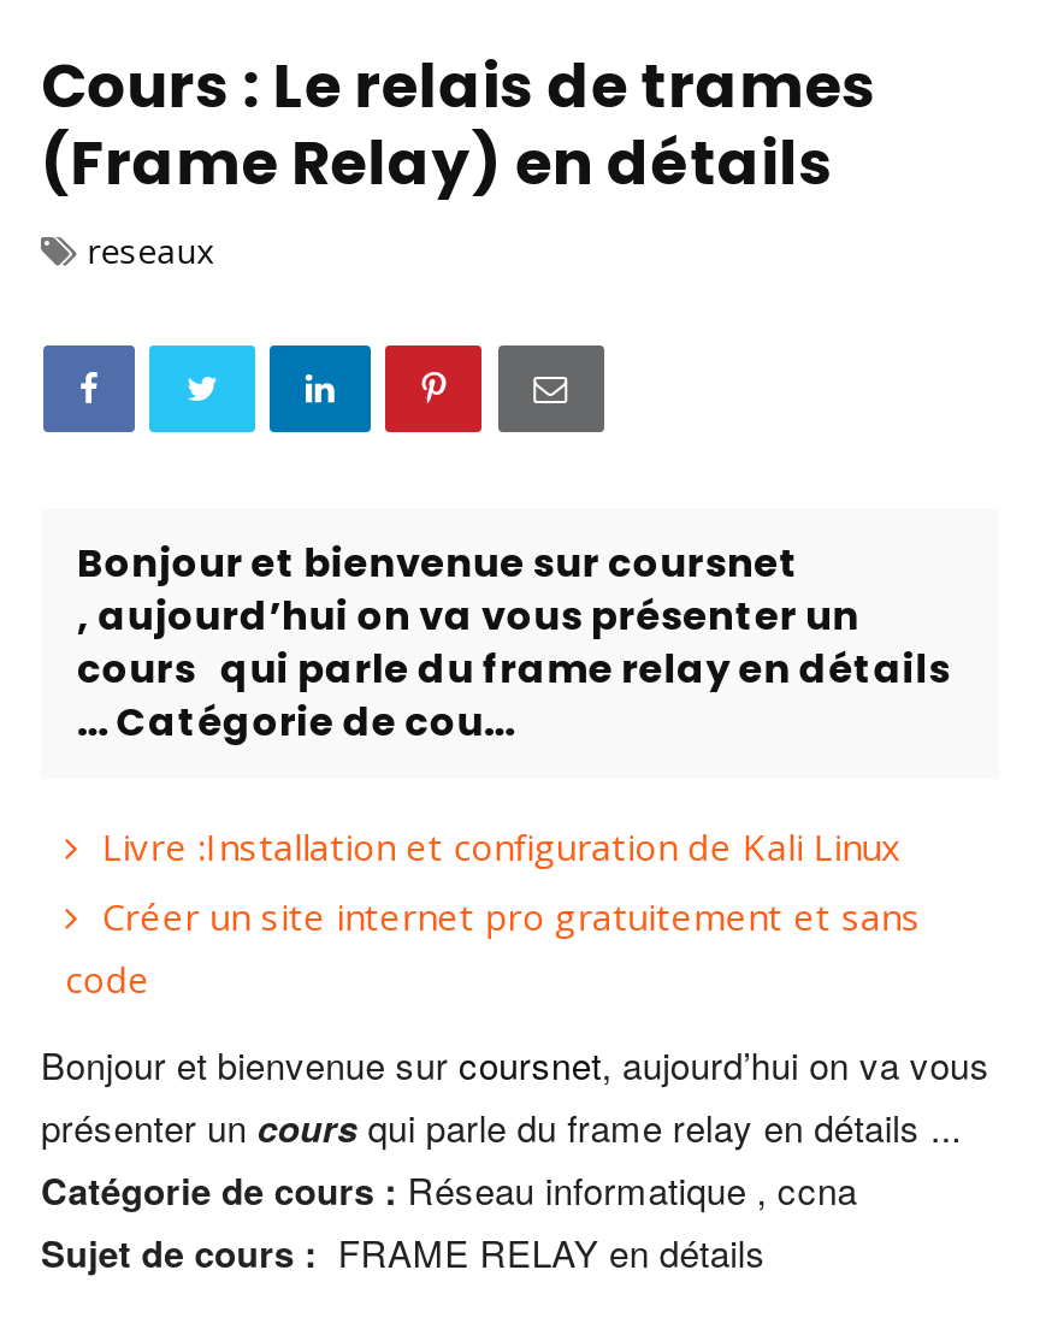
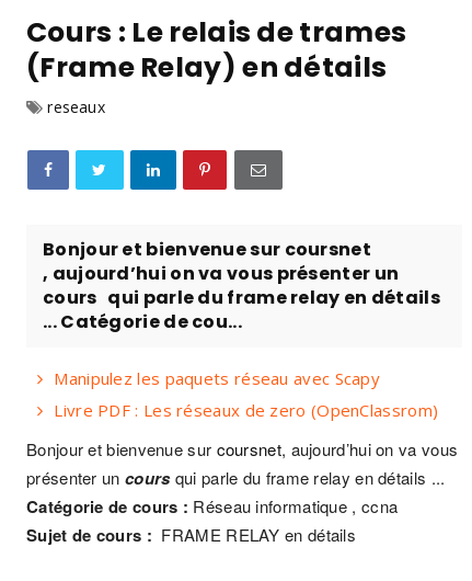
- Livre :Installation et configuration de Kali Linux
- Créer un site internet pro gratuitement et sans
- code
+ Manipulez les paquets réseau avec Scapy
+ Livre PDF : Les réseaux de zero (OpenClassrom)
